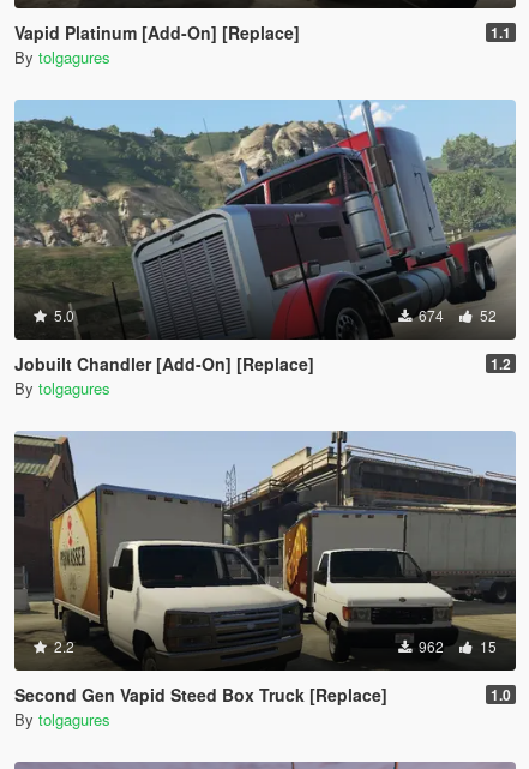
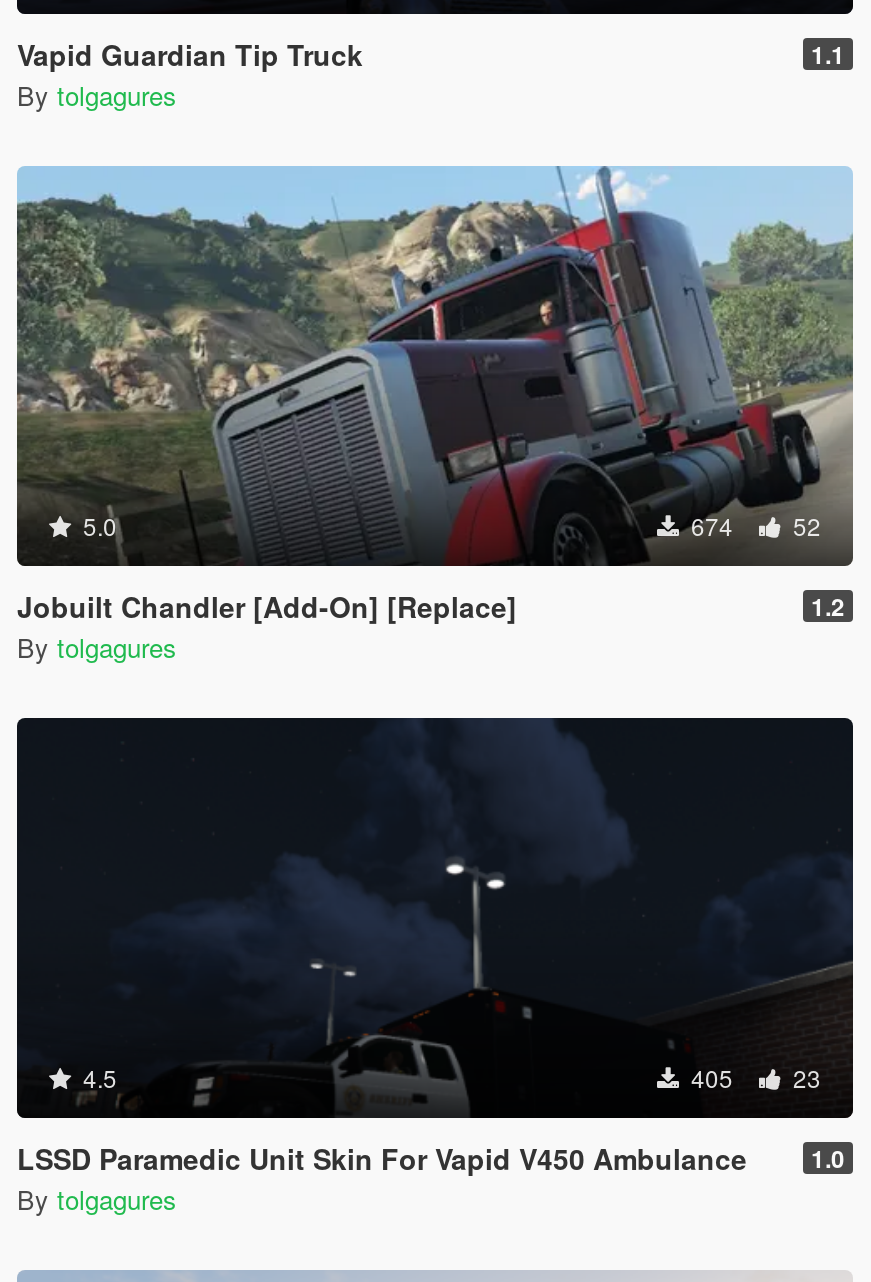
- Vapid Platinum [Add-On] [Replace]
+ Vapid Guardian Tip Truck

- [image]
- 2.2
- 962
- 15
+ [image]
+ 4.5
+ 405
+ 23

- Second Gen Vapid Steed Box Truck [Replace]
+ LSSD Paramedic Unit Skin For Vapid V450 Ambulance
